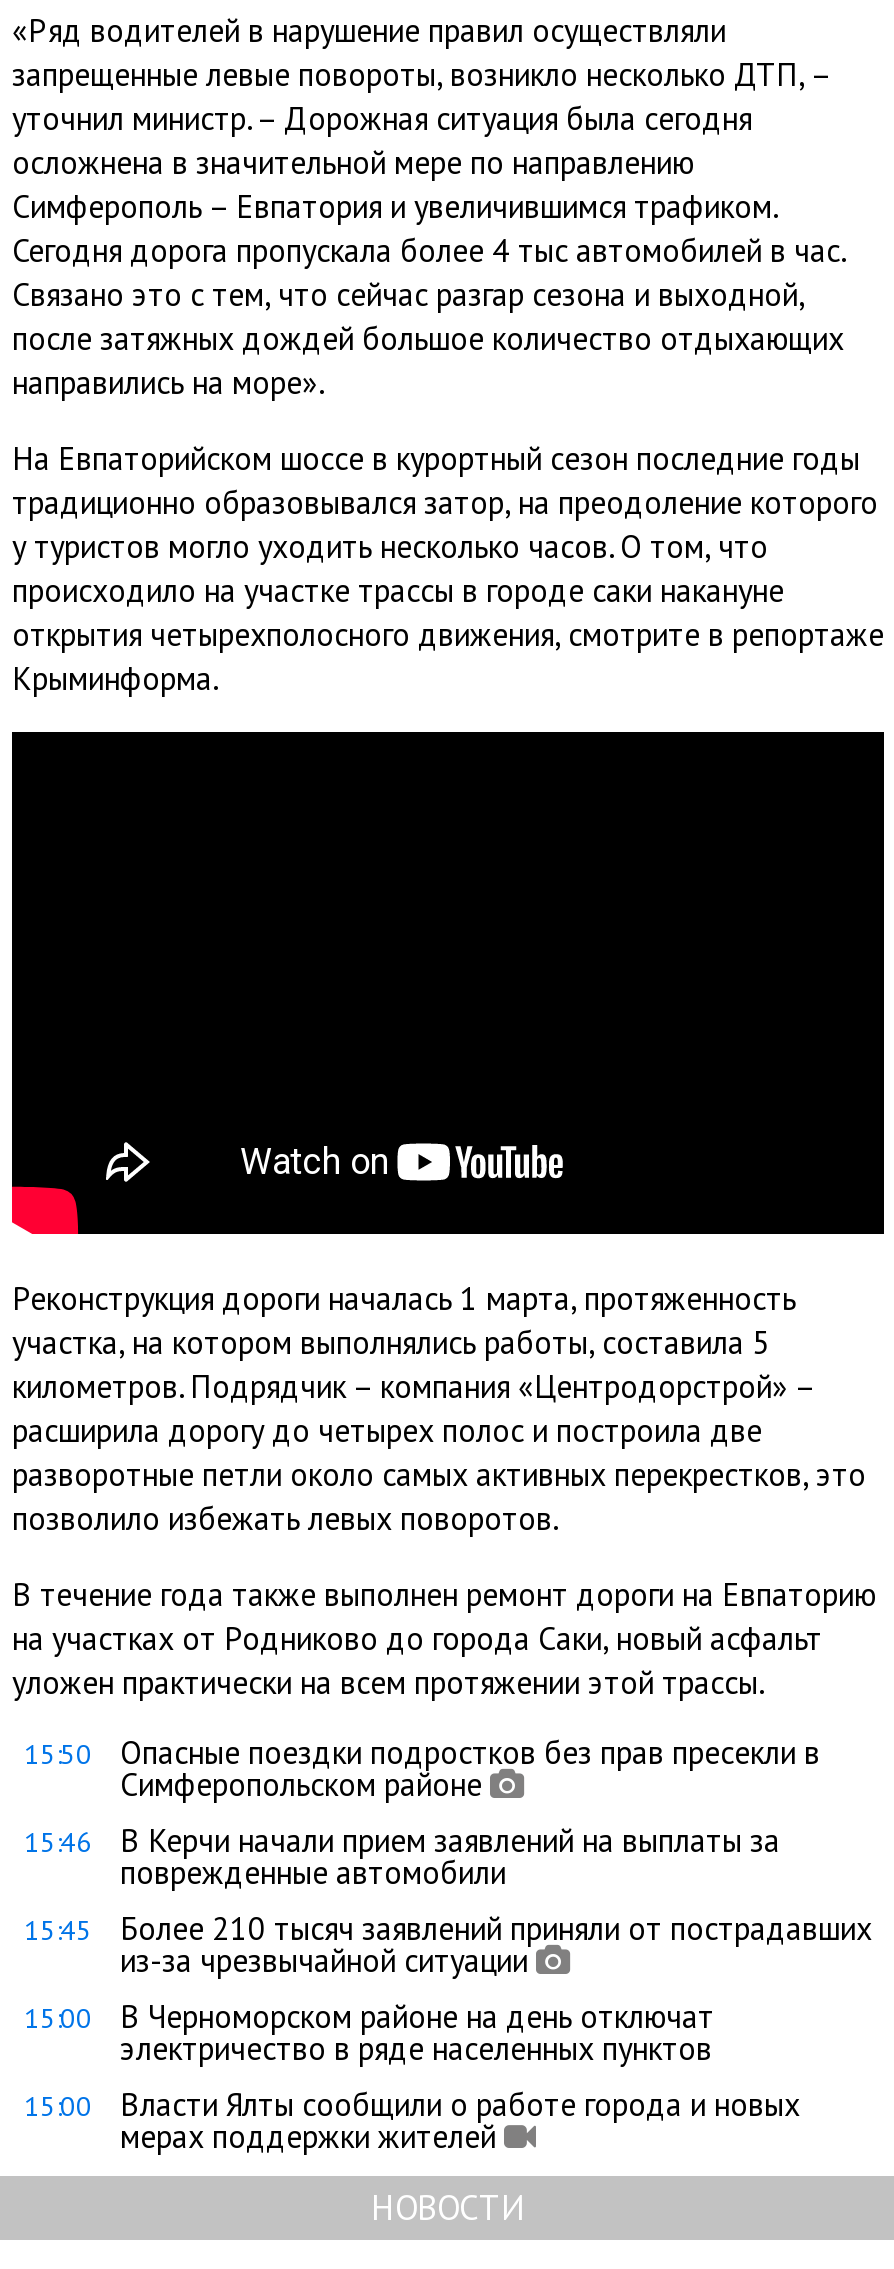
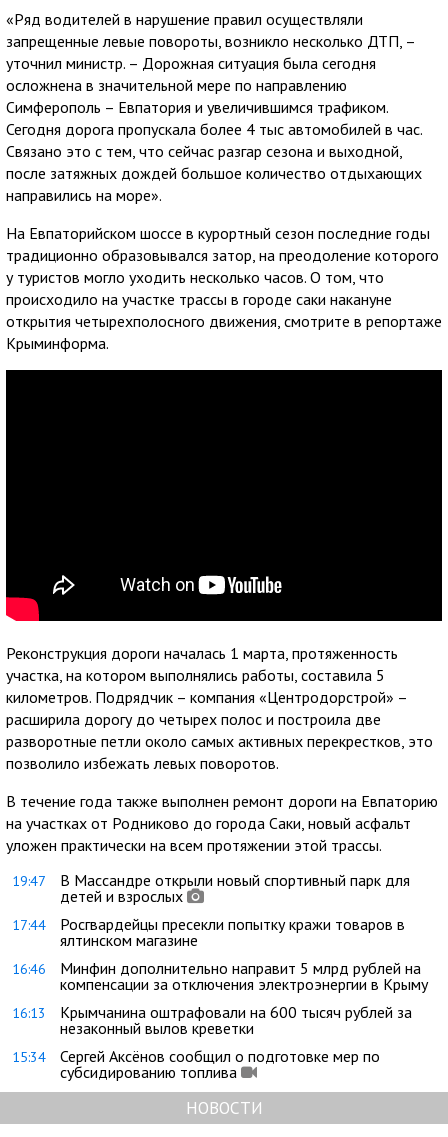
- 15:50
- Опасные поездки подростков без прав пресекли в
- Симферопольском районе
+ 19:47
+ В Массандре открыли новый спортивный парк для
+ детей и взрослых

- 15:46
- В Керчи начали прием заявлений на выплаты за
- поврежденные автомобили
+ 17:44
+ Росгвардейцы пресекли попытку кражи товаров в
+ ялтинском магазине

- 15:45
- Более 210 тысяч заявлений приняли от пострадавших
- из-за чрезвычайной ситуации
+ 16:46
+ Минфин дополнительно направит 5 млрд рублей на
+ компенсации за отключения электроэнергии в Крыму

- 15:00
- В Черноморском районе на день отключат
- электричество в ряде населенных пунктов
+ 16:13
+ Крымчанина оштрафовали на 600 тысяч рублей за
+ незаконный вылов креветки

- 15:00
- Власти Ялты сообщили о работе города и новых
- мерах поддержки жителей
+ 15:34
+ Сергей Аксёнов сообщил о подготовке мер по
+ субсидированию топлива
